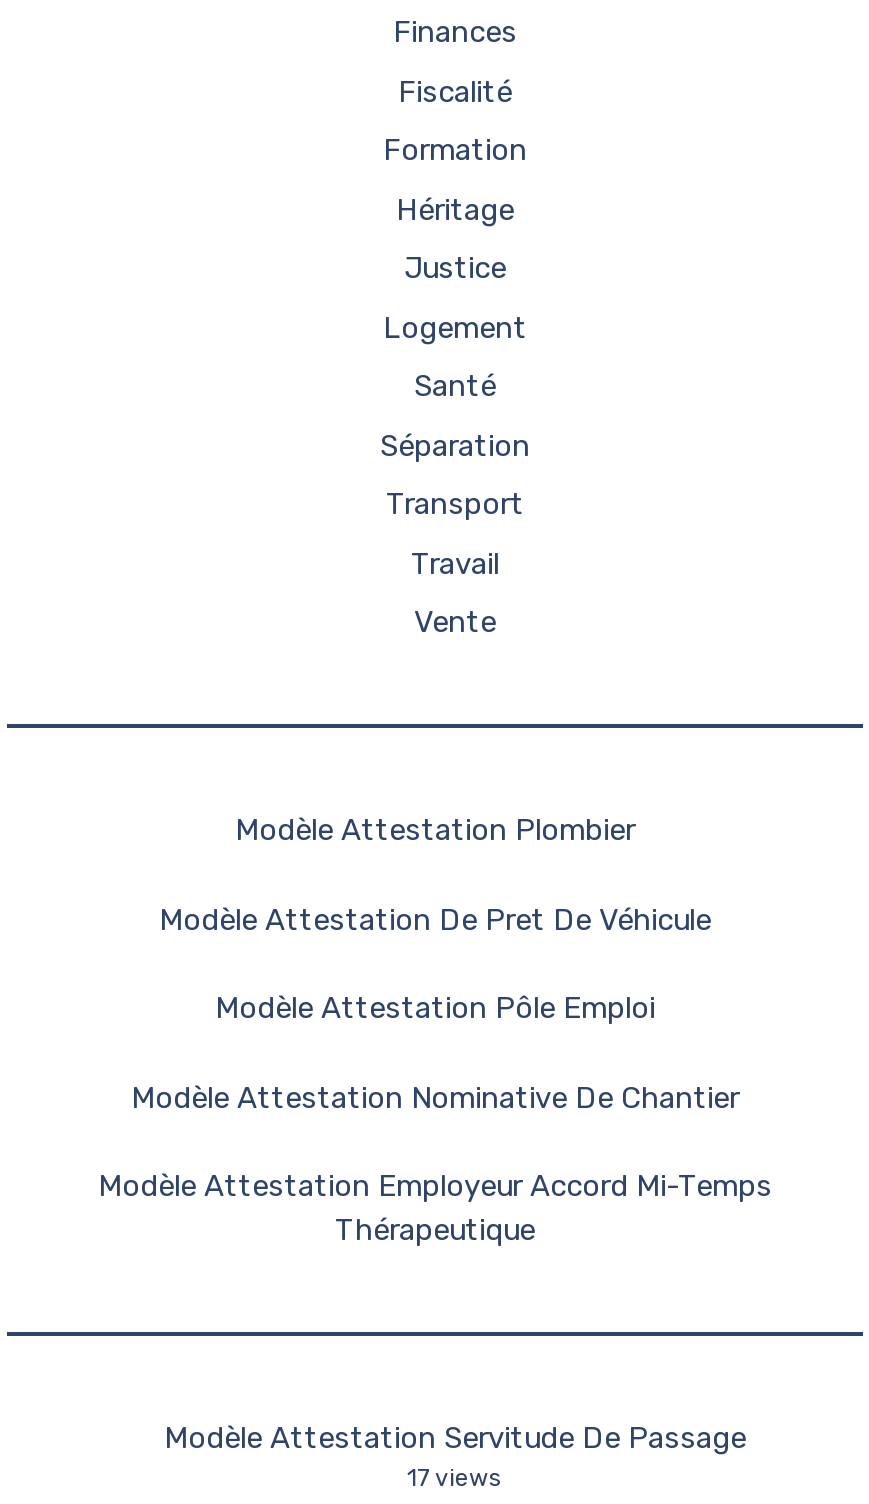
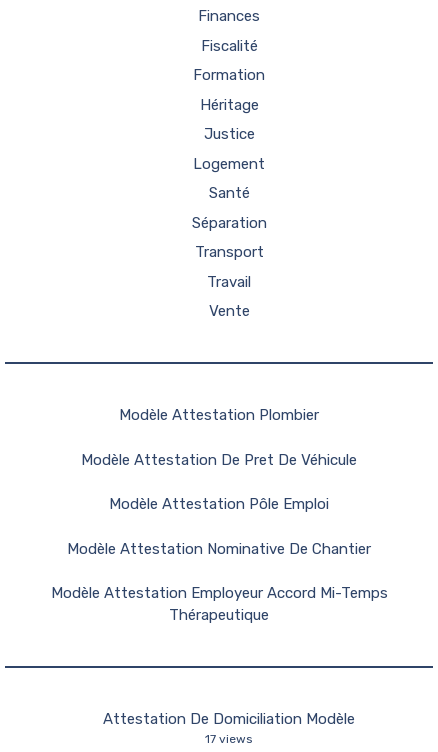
- Modèle Attestation Servitude De Passage
+ Attestation De Domiciliation Modèle
